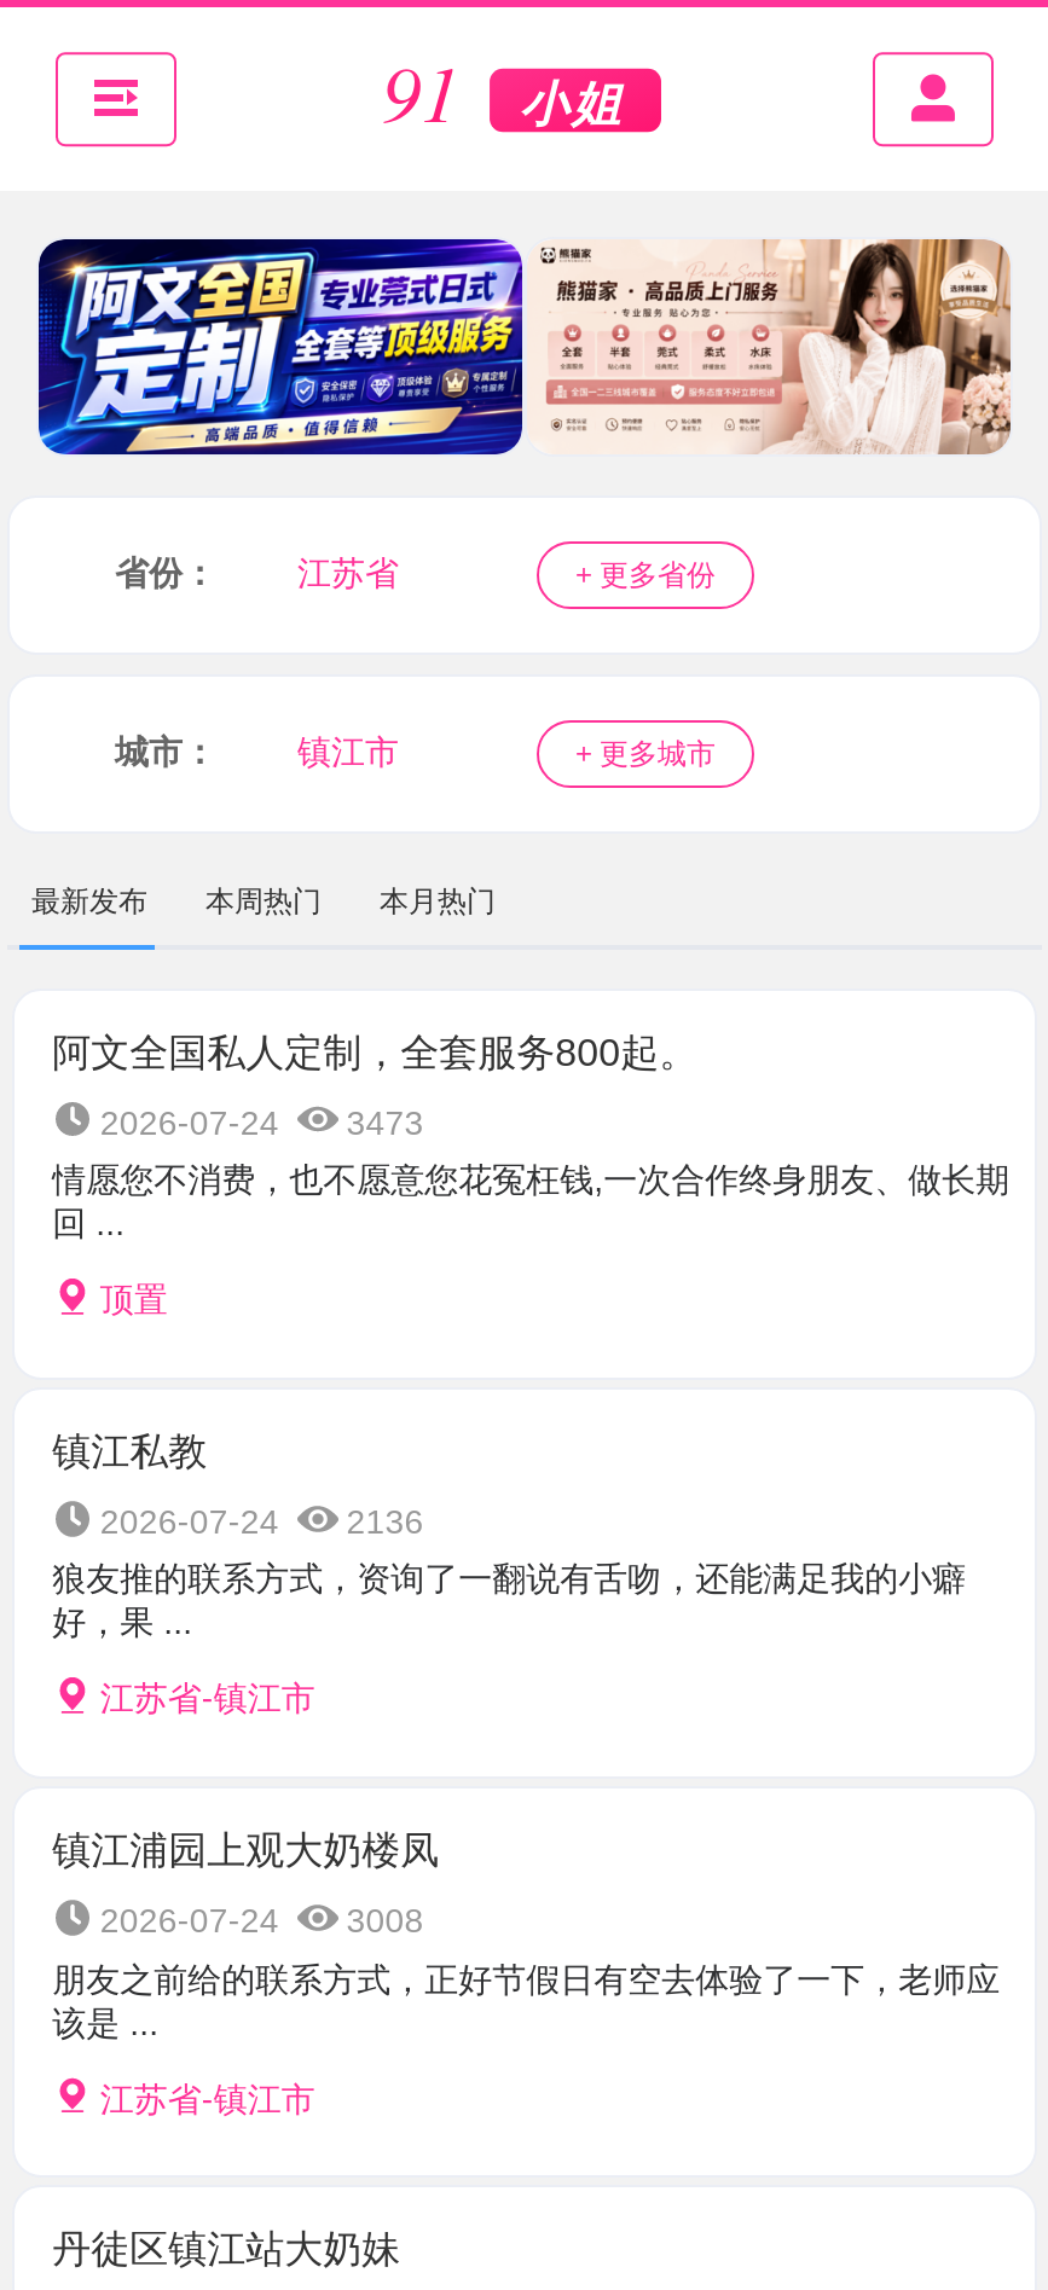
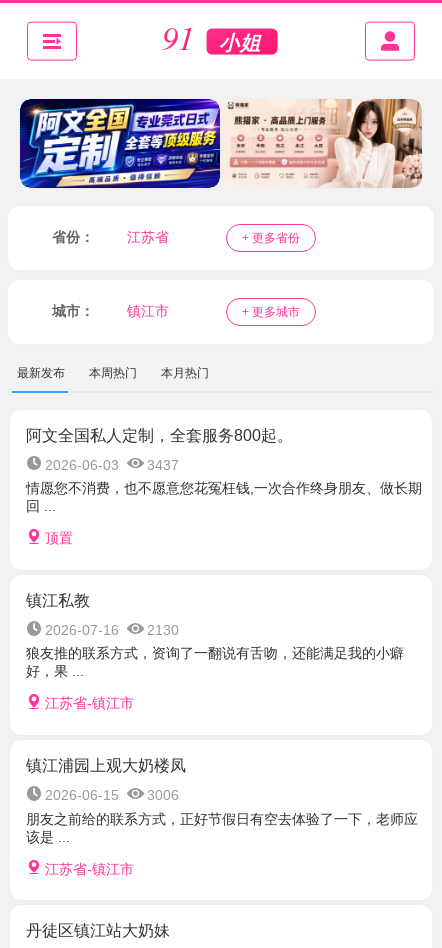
- 2026-07-24
+ 2026-06-03

- 3473
+ 3437

- 2026-07-24
+ 2026-07-16

- 2136
+ 2130

- 2026-07-24
+ 2026-06-15

- 3008
+ 3006
